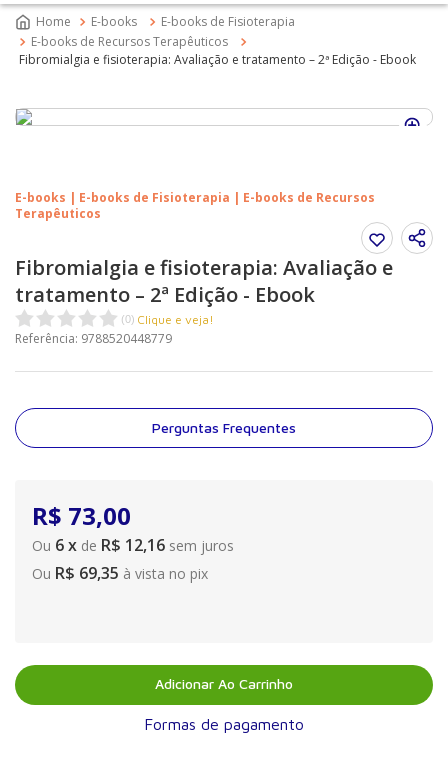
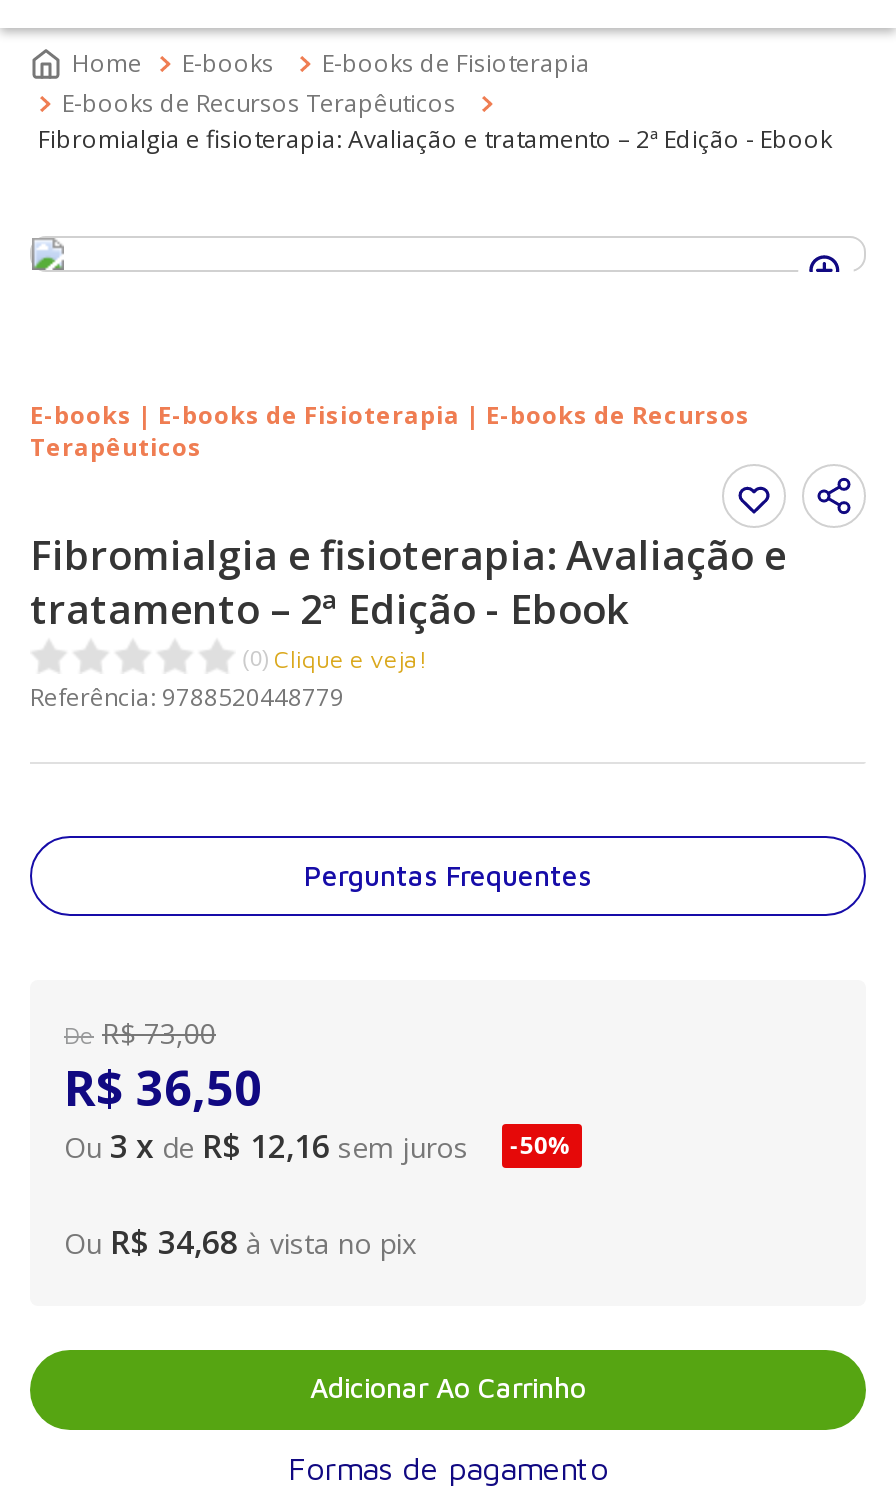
- R$ 73,00
- Ou 6 x de R$ 12,16 sem juros
- Ou R$ 69,35 à vista no pix
+ De R$ 73,00
+ R$ 36,50
+ Ou 3 x de R$ 12,16 sem juros
+ -50%
+ Ou R$ 34,68 à vista no pix
